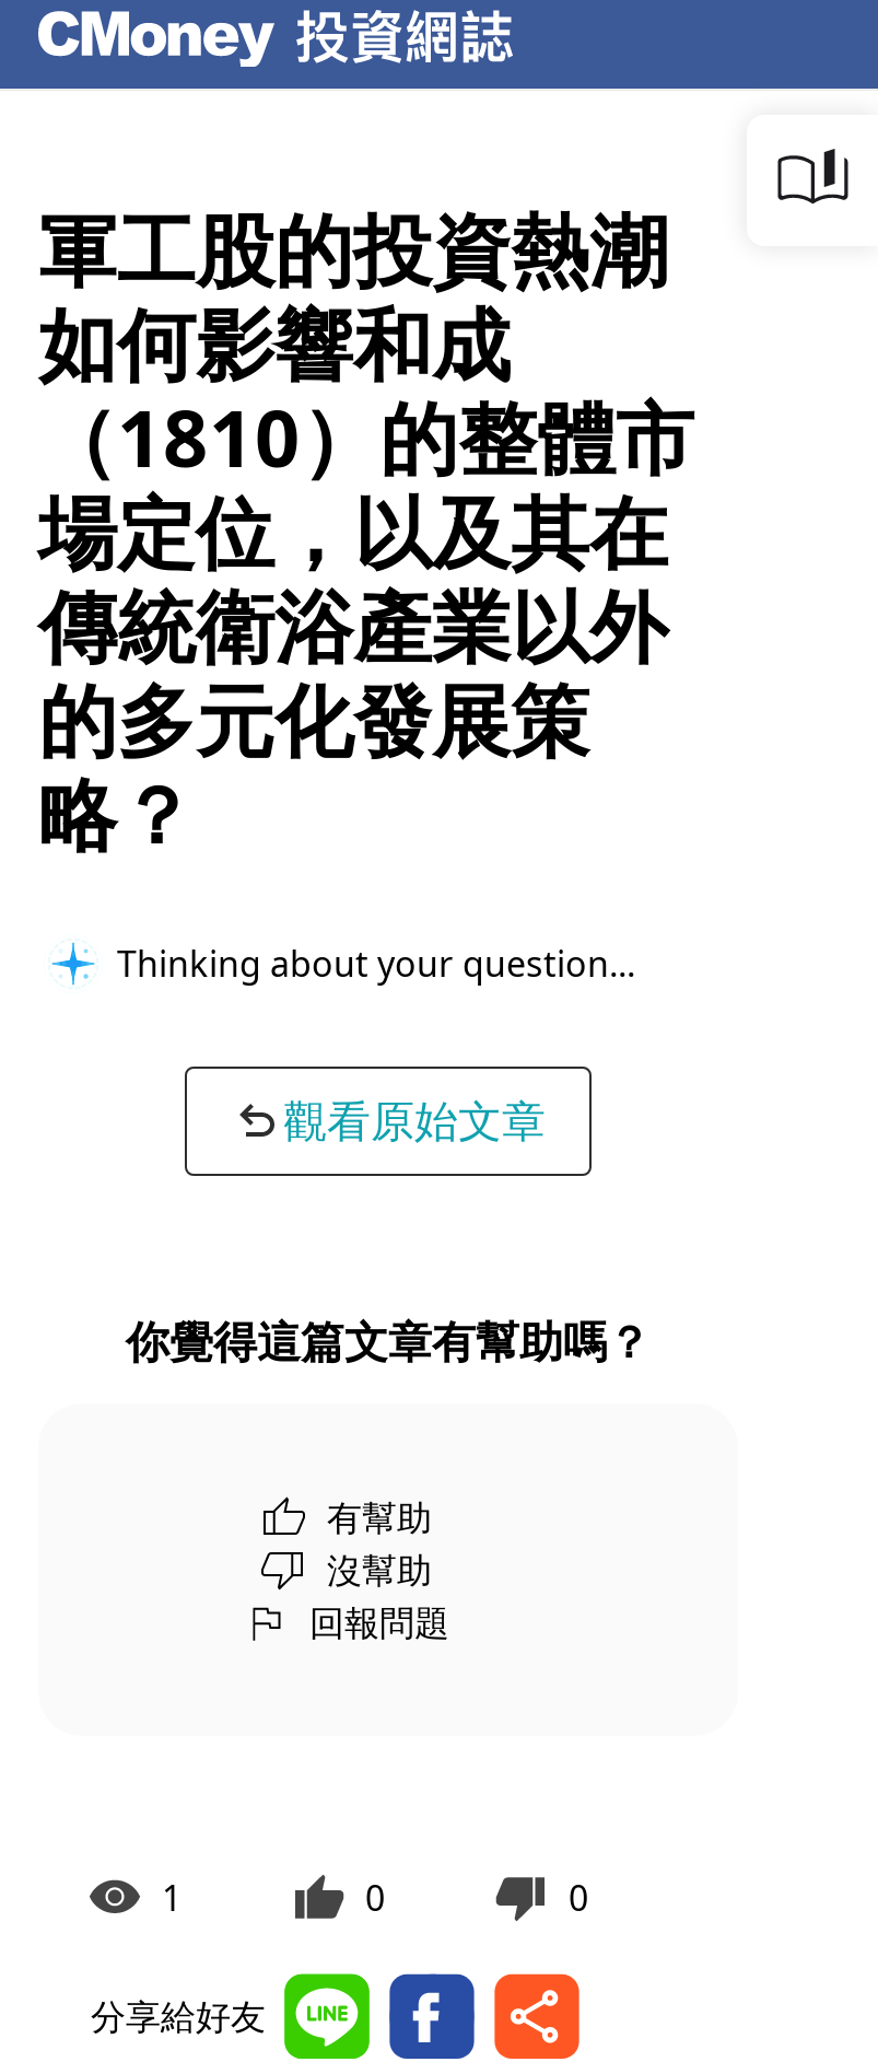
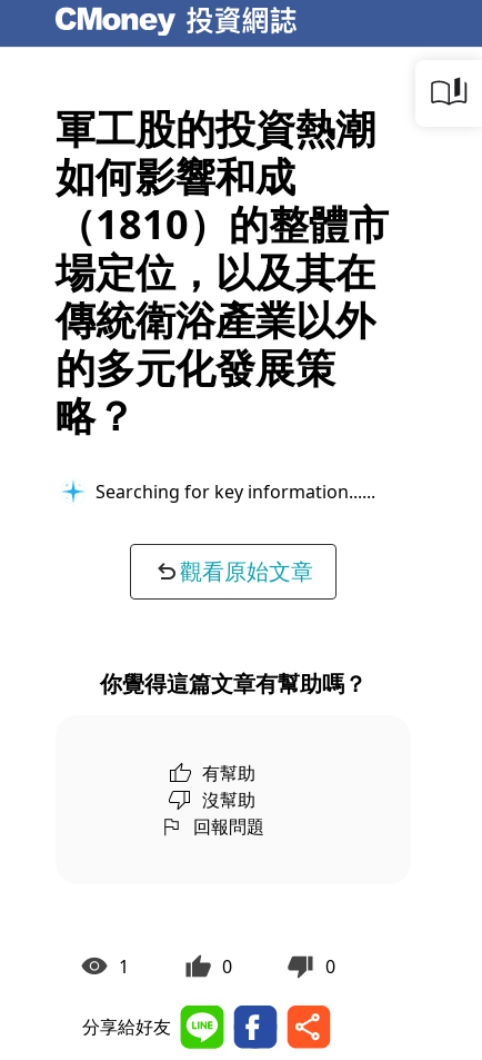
- Thinking about your question...
+ Searching for key information...
